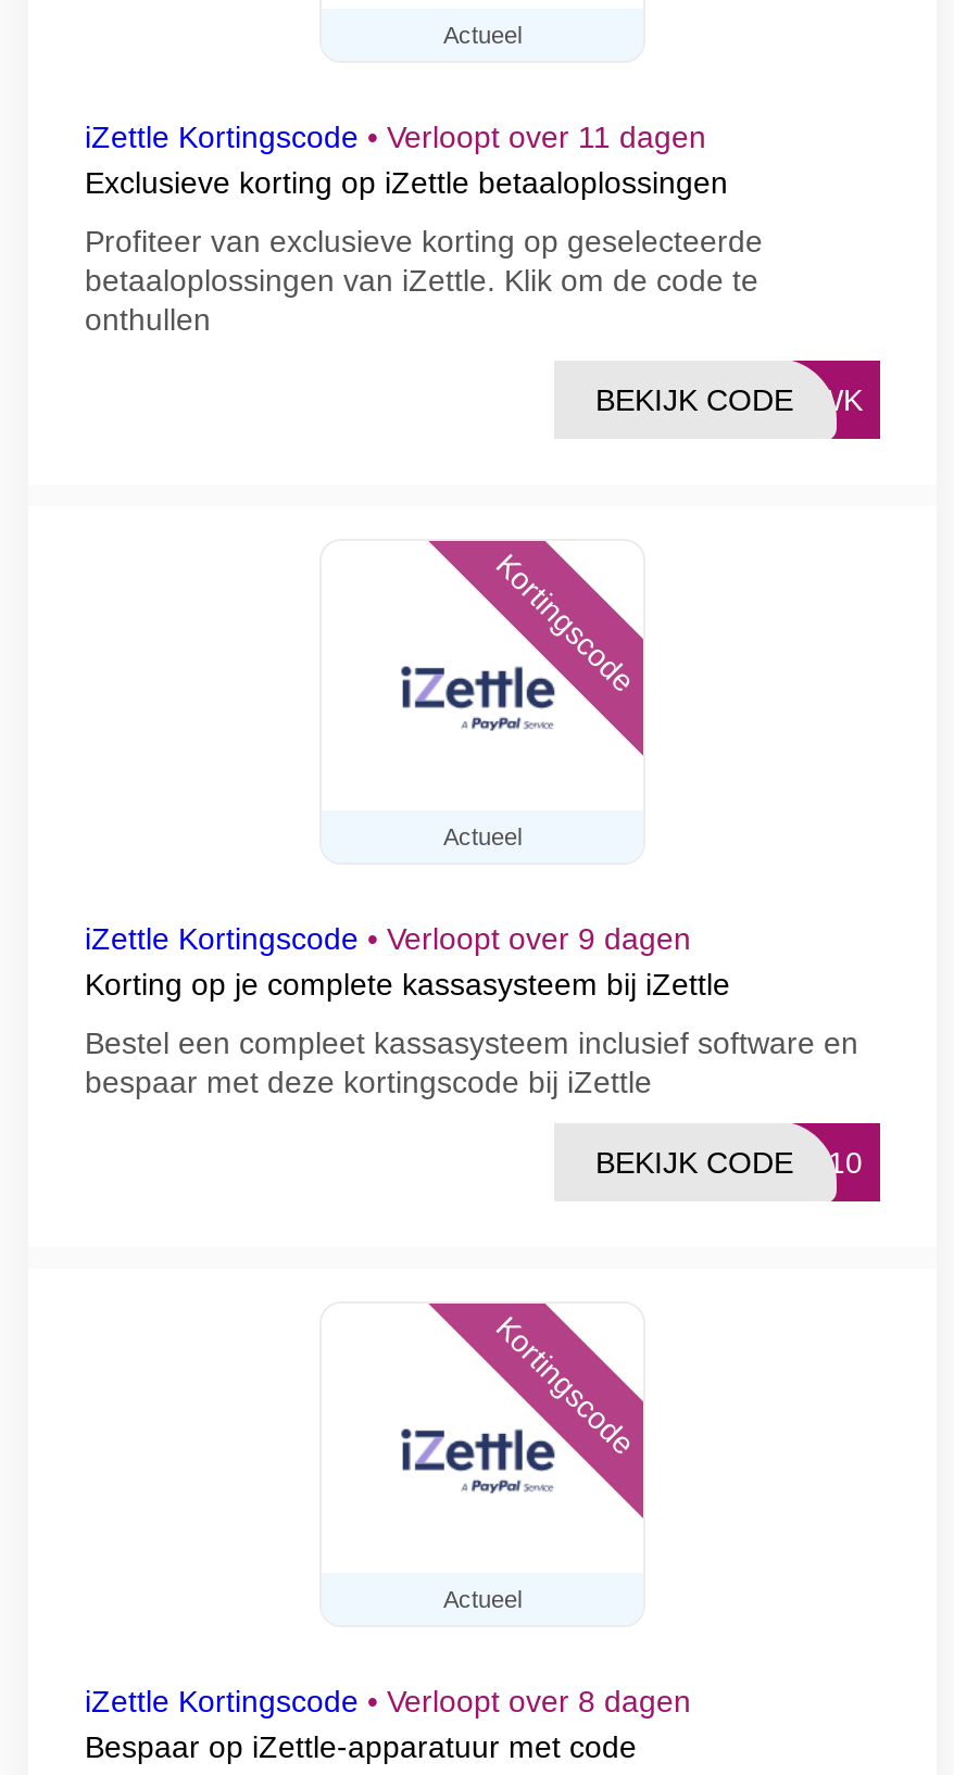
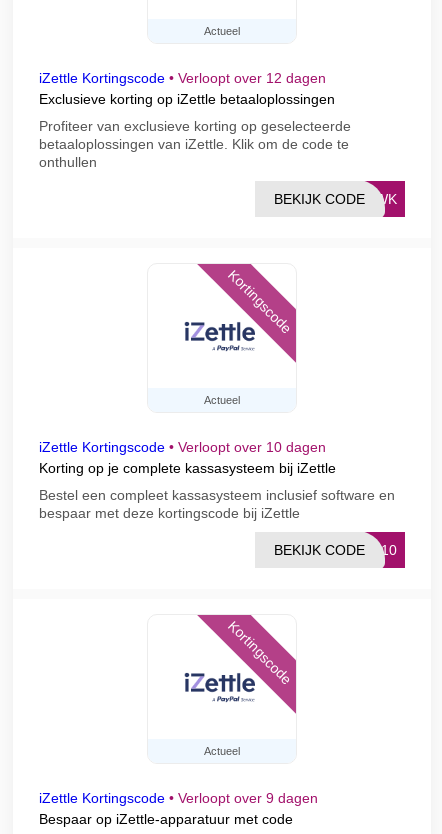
- iZettle Kortingscode • Verloopt over 11 dagen
+ iZettle Kortingscode • Verloopt over 12 dagen

+ iZettle Kortingscode • Verloopt over 10 dagen

moved down: iZettle Kortingscode • Verloopt over 9 dagen

- iZettle Kortingscode • Verloopt over 8 dagen
